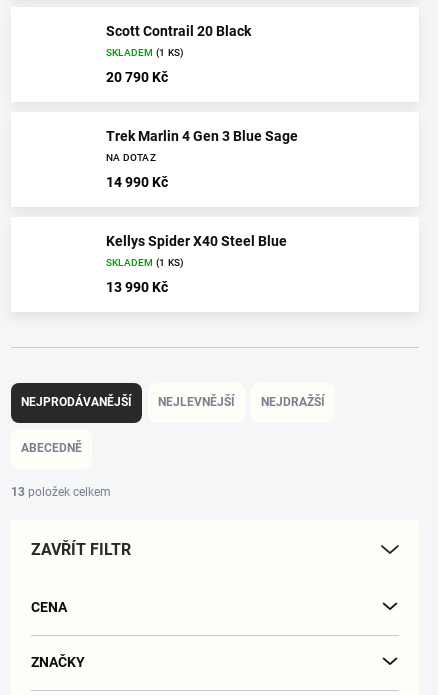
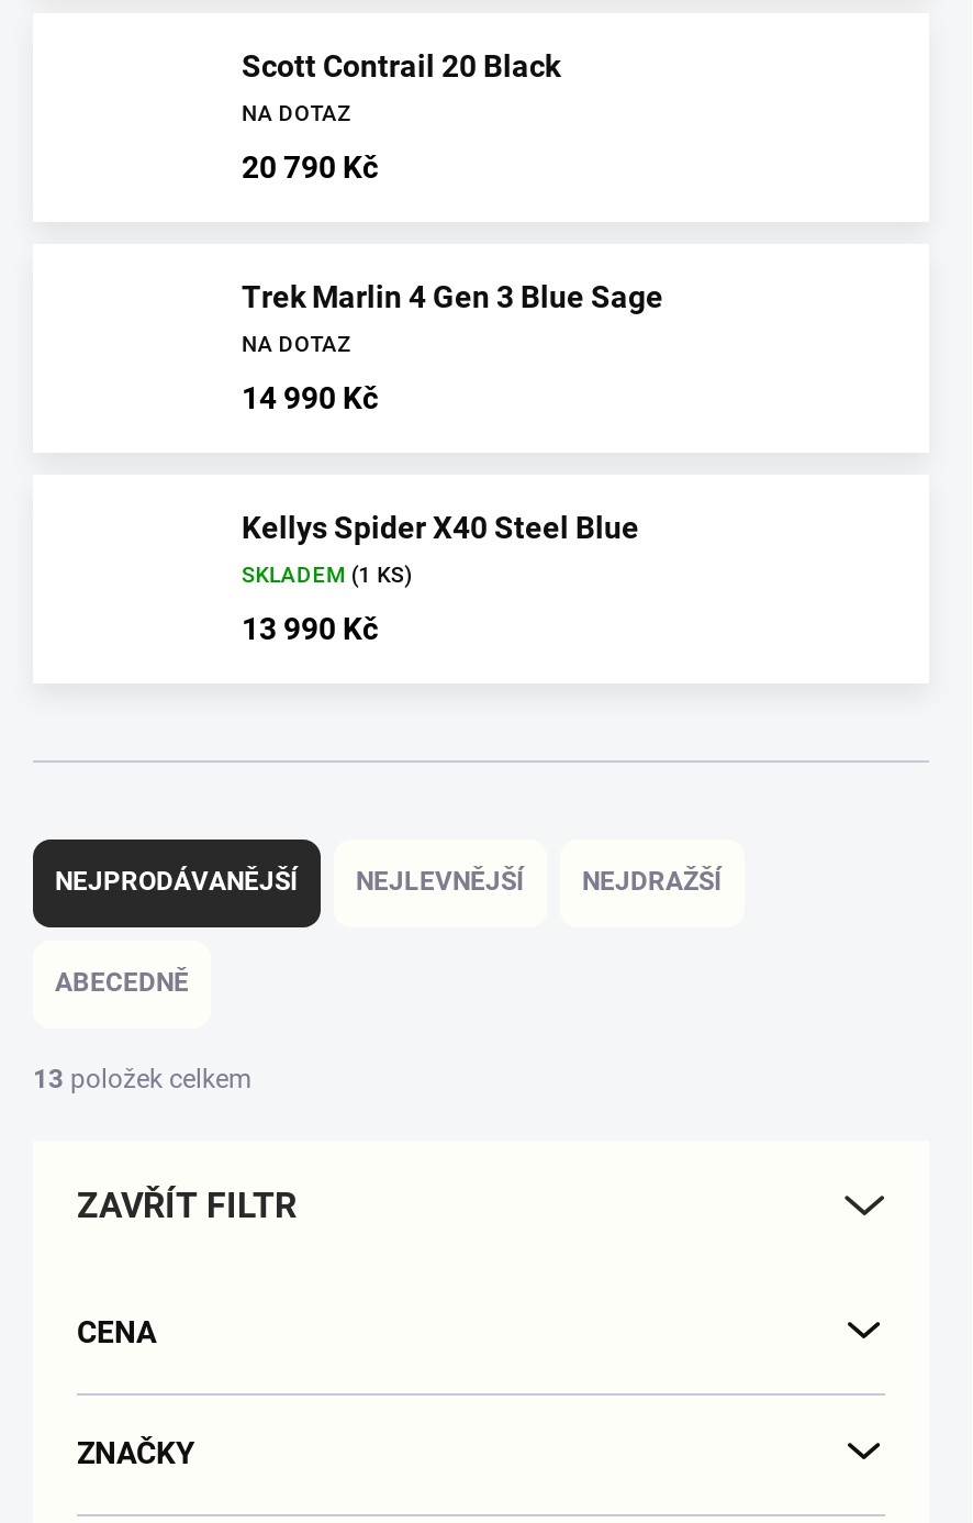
- SKLADEM (1 KS)
+ NA DOTAZ
